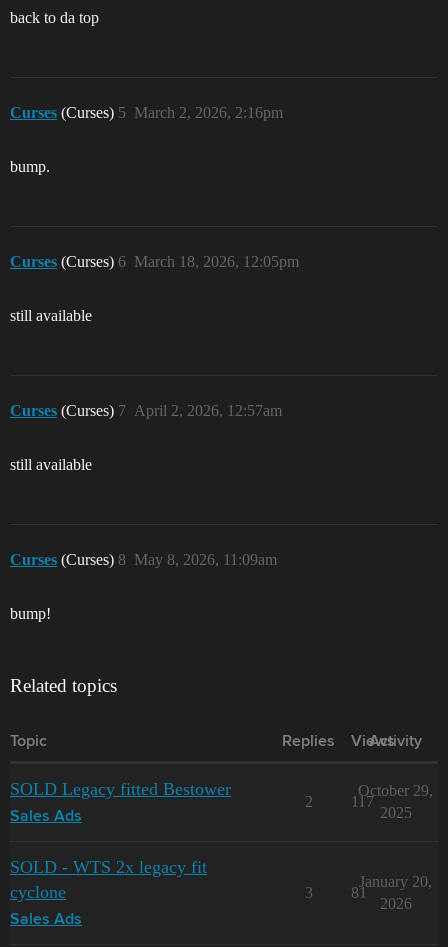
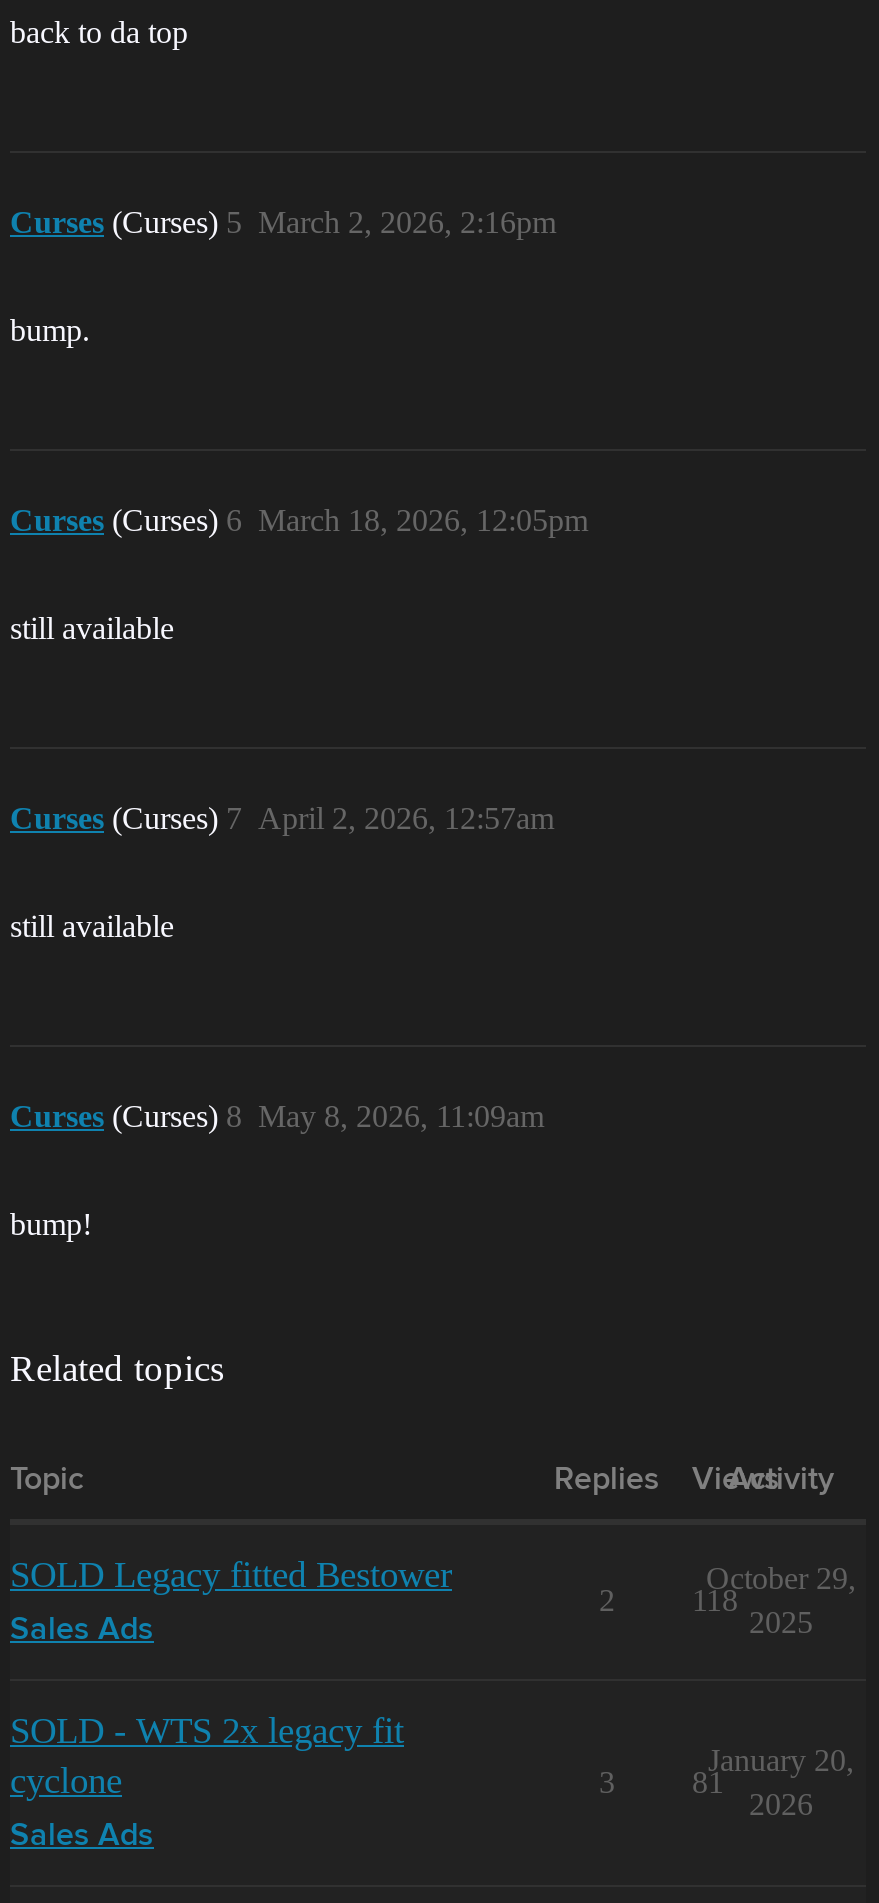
- 117
+ 118
